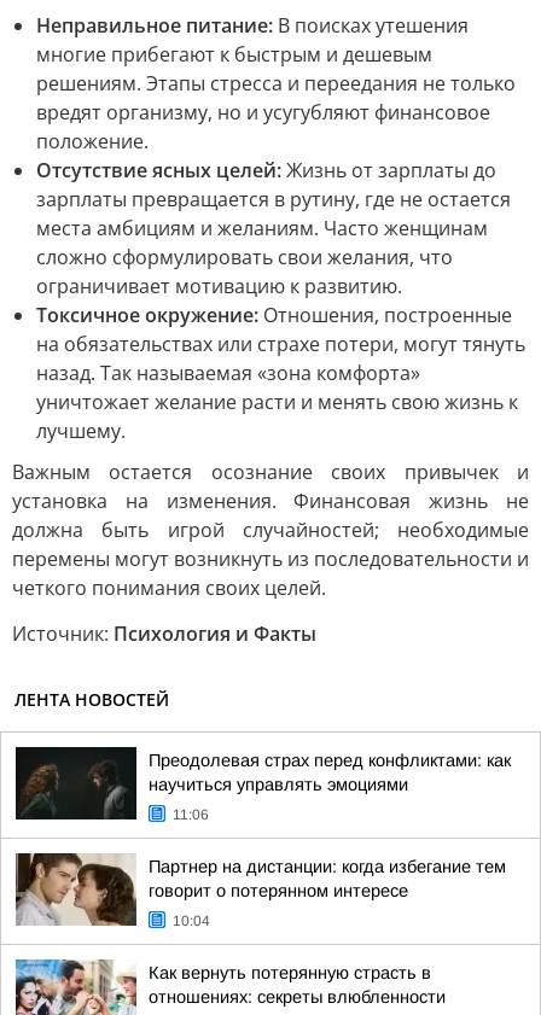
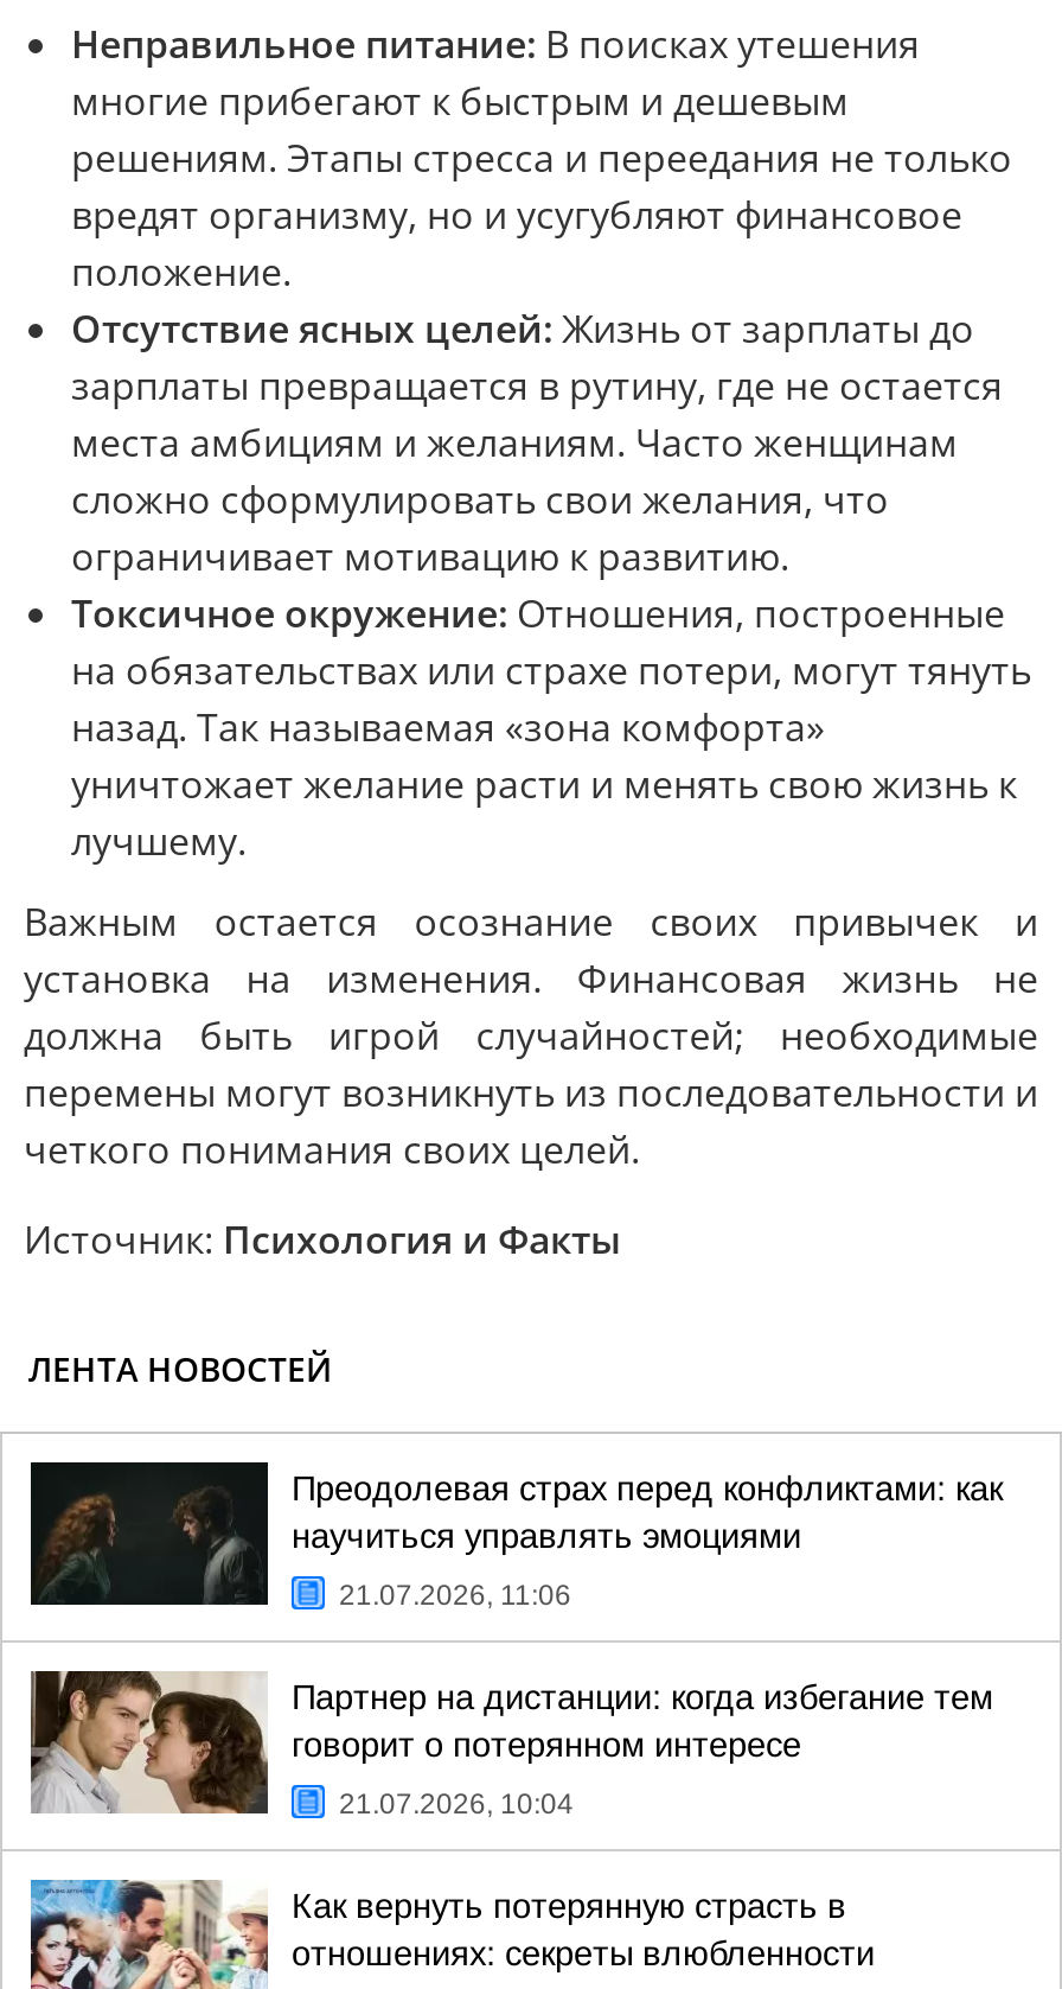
- 11:06
+ 21.07.2026, 11:06

- 10:04
+ 21.07.2026, 10:04
